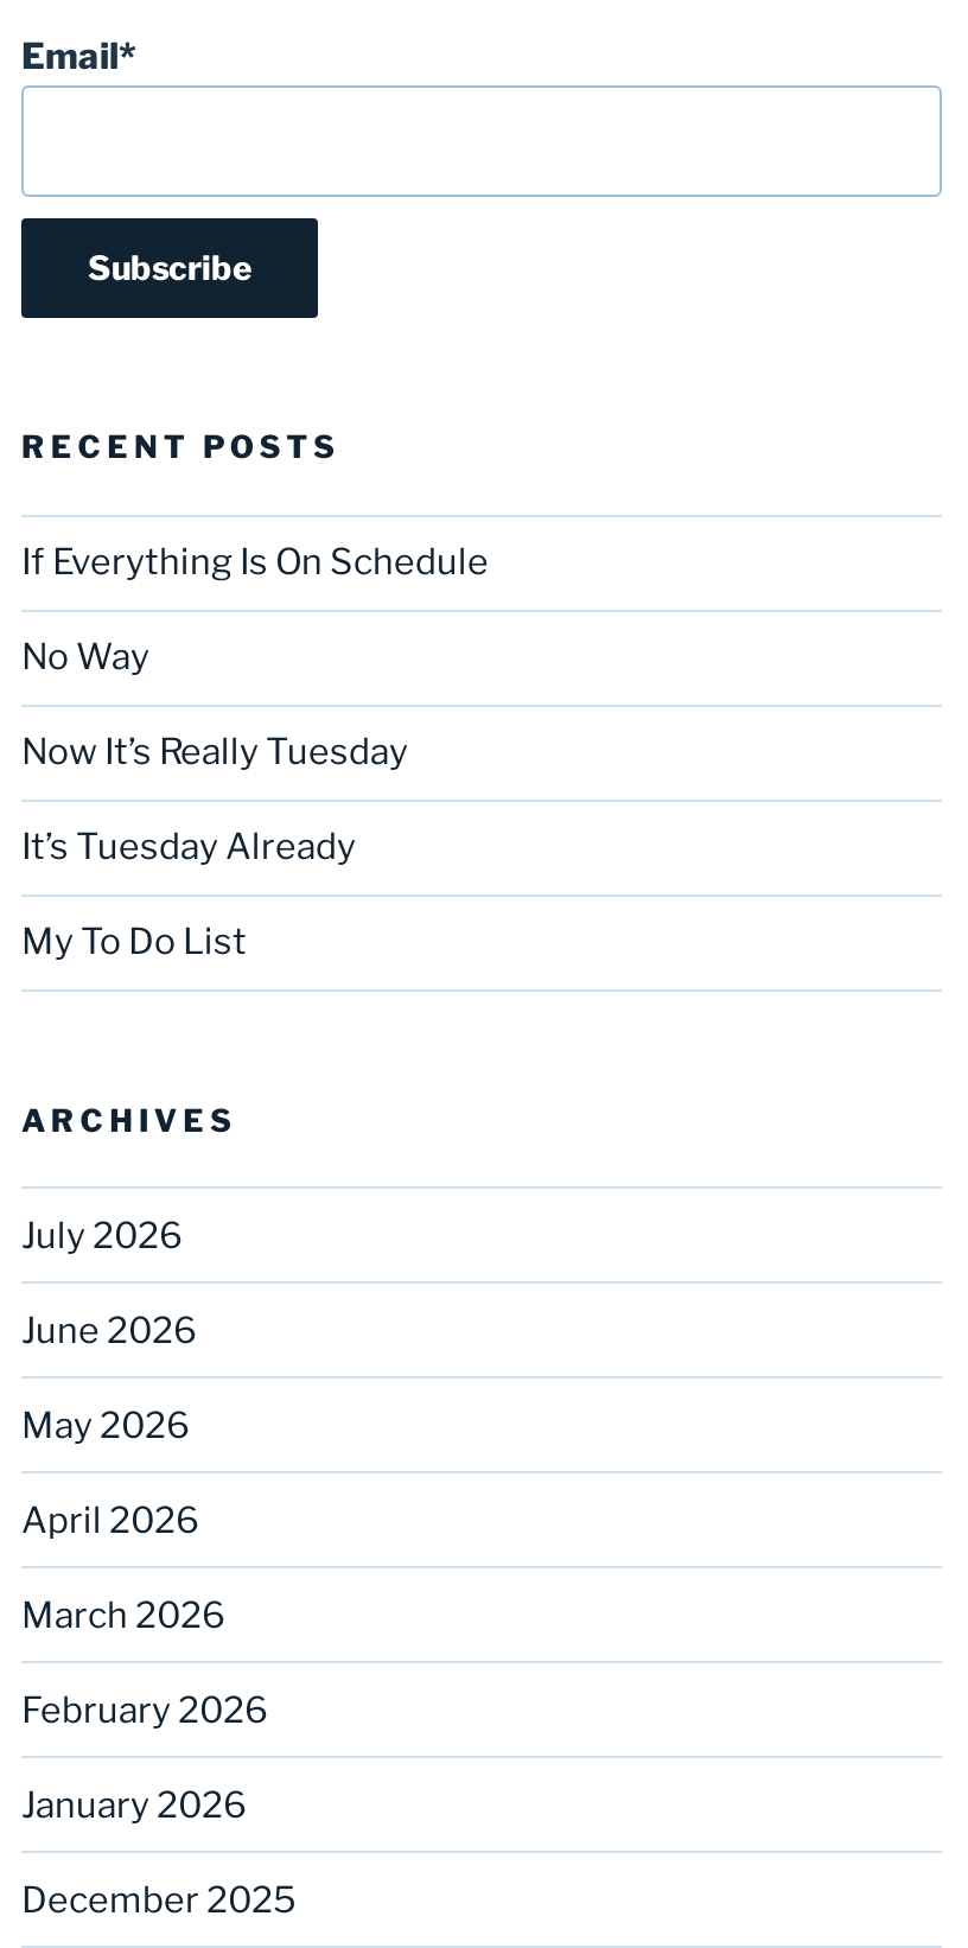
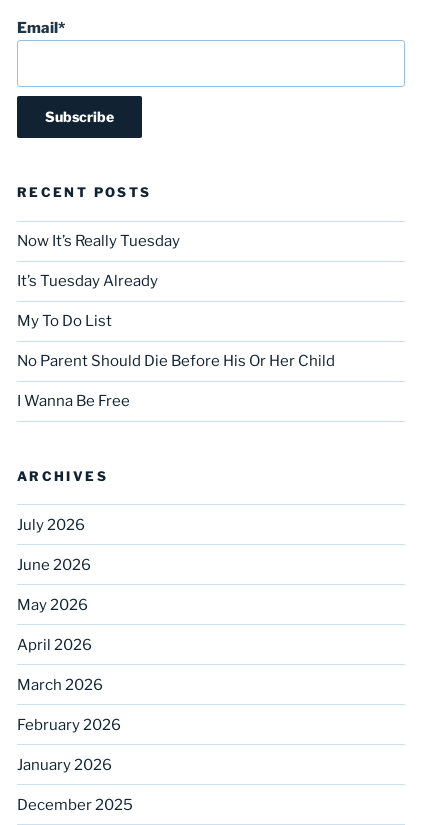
- If Everything Is On Schedule
- No Way

moved up: Now It’s Really Tuesday | It’s Tuesday Already | My To Do List

+ No Parent Should Die Before His Or Her Child
+ I Wanna Be Free
